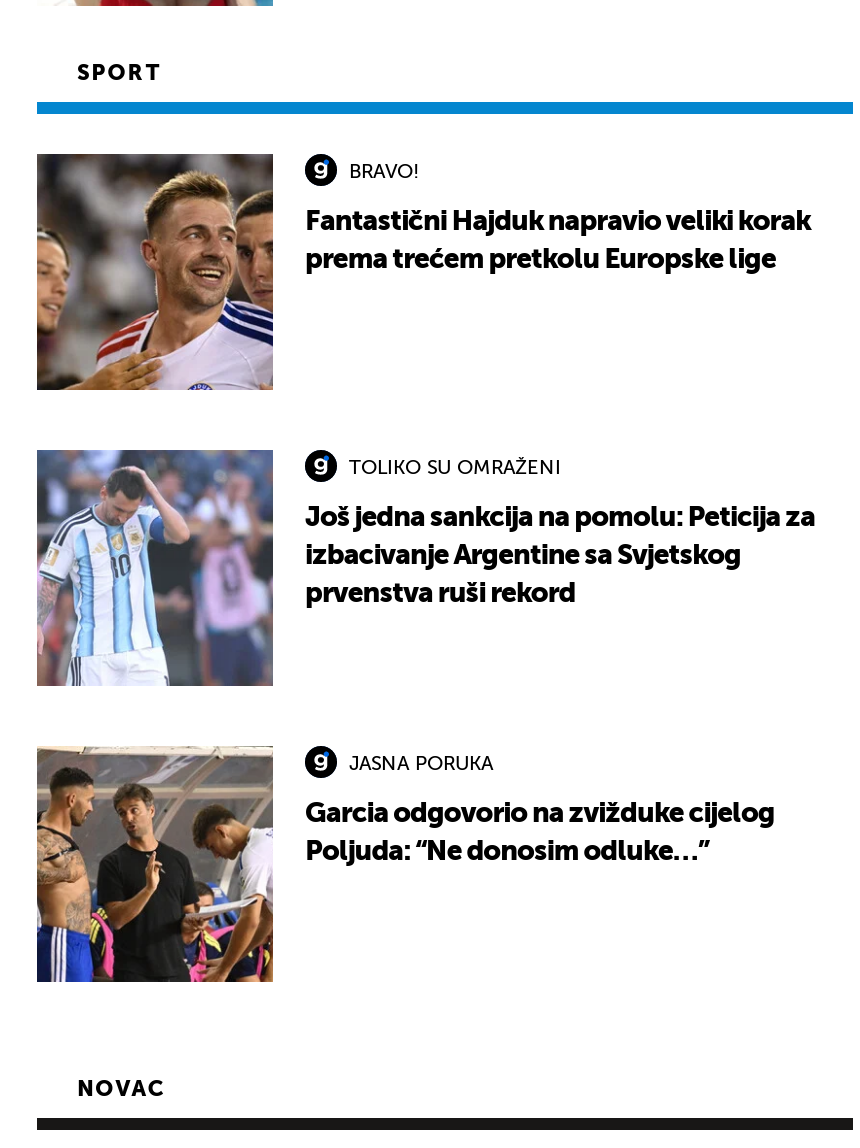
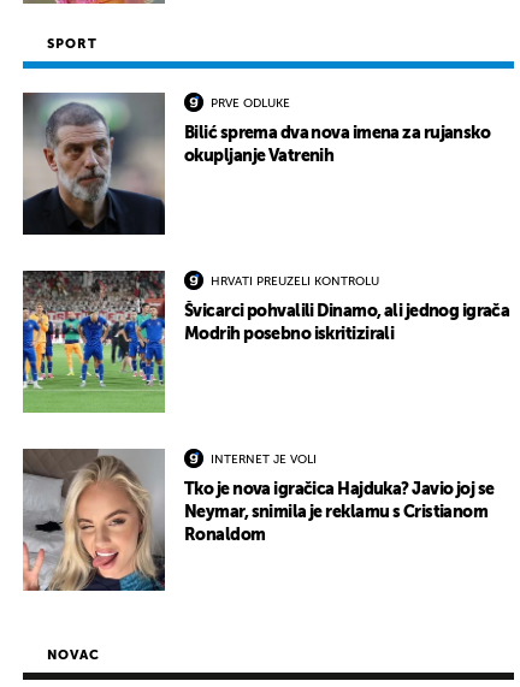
- [image]
- Fantastični Hajduk napravio veliki korak
- prema trećem pretkolu Europske lige
+ [image]
+ Bilić sprema dva nova imena za rujansko
+ okupljanje Vatrenih

- BRAVO!
+ PRVE ODLUKE

- [image]
- Još jedna sankcija na pomolu: Peticija za
- izbacivanje Argentine sa Svjetskog
- prvenstva ruši rekord
+ [image]
+ Švicarci pohvalili Dinamo, ali jednog igrača
+ Modrih posebno iskritizirali

- TOLIKO SU OMRAŽENI
+ HRVATI PREUZELI KONTROLU

- [image]
- Garcia odgovorio na zvižduke cijelog
- Poljuda: “Ne donosim odluke…”
+ [image]
+ Tko je nova igračica Hajduka? Javio joj se
+ Neymar, snimila je reklamu s Cristianom
+ Ronaldom

- JASNA PORUKA
+ INTERNET JE VOLI
